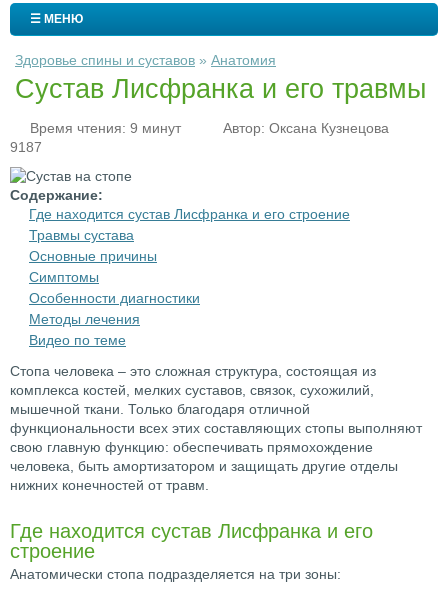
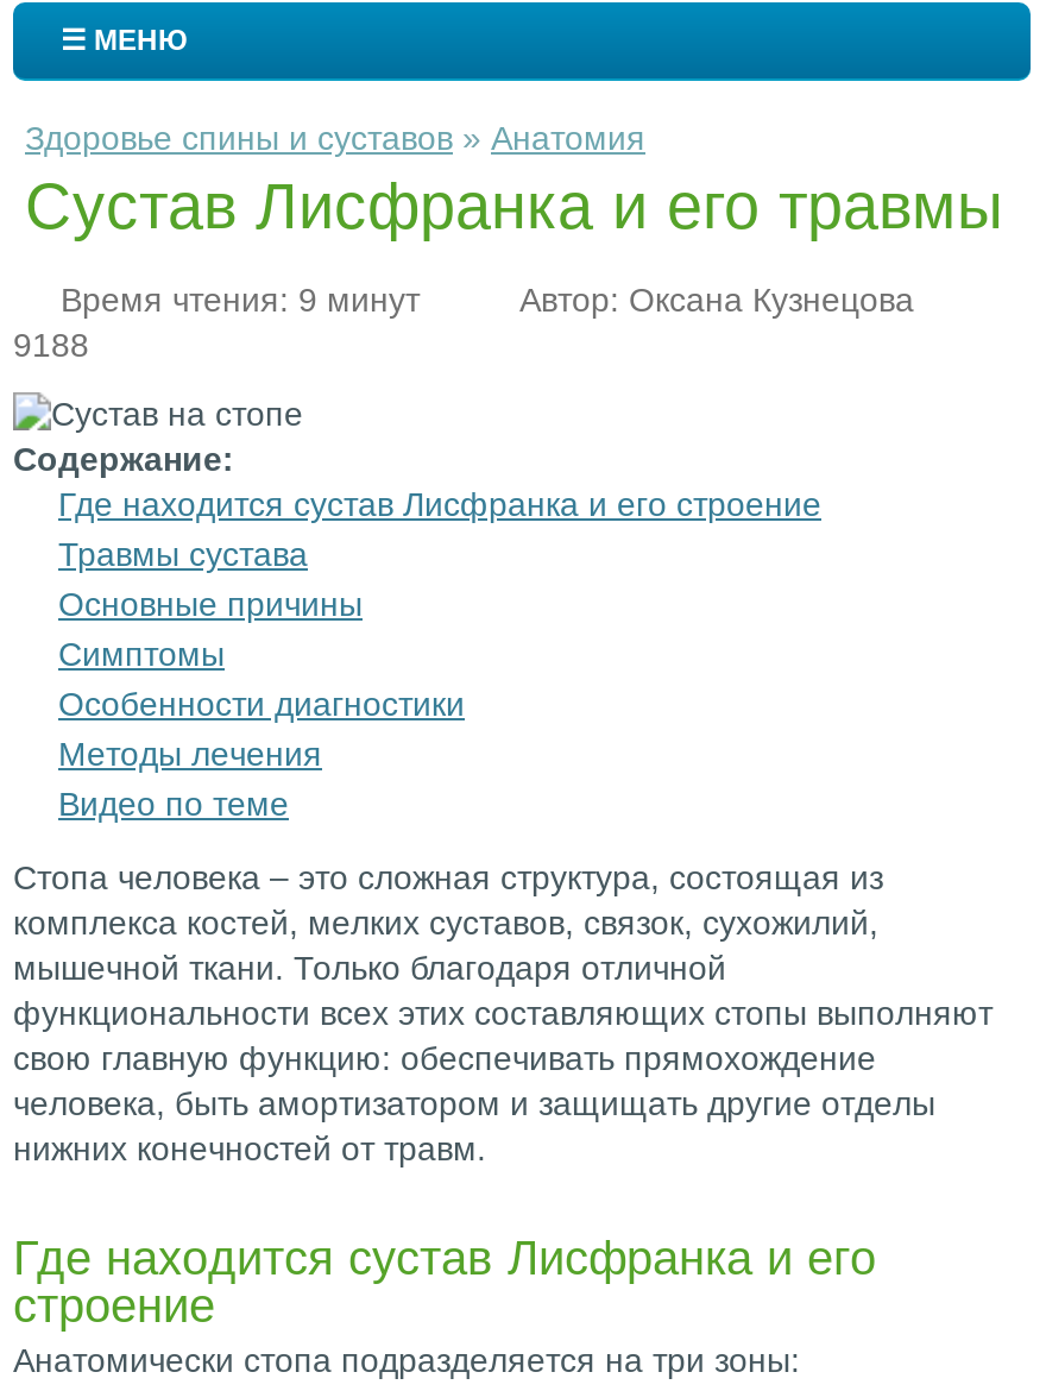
- 9187
+ 9188
